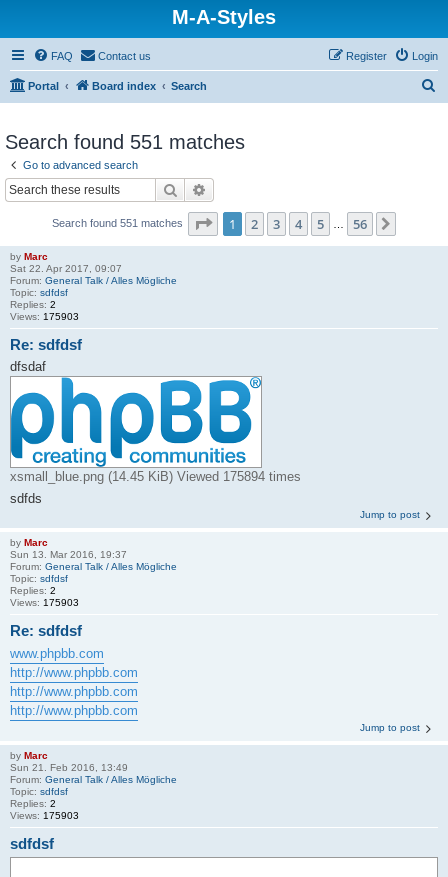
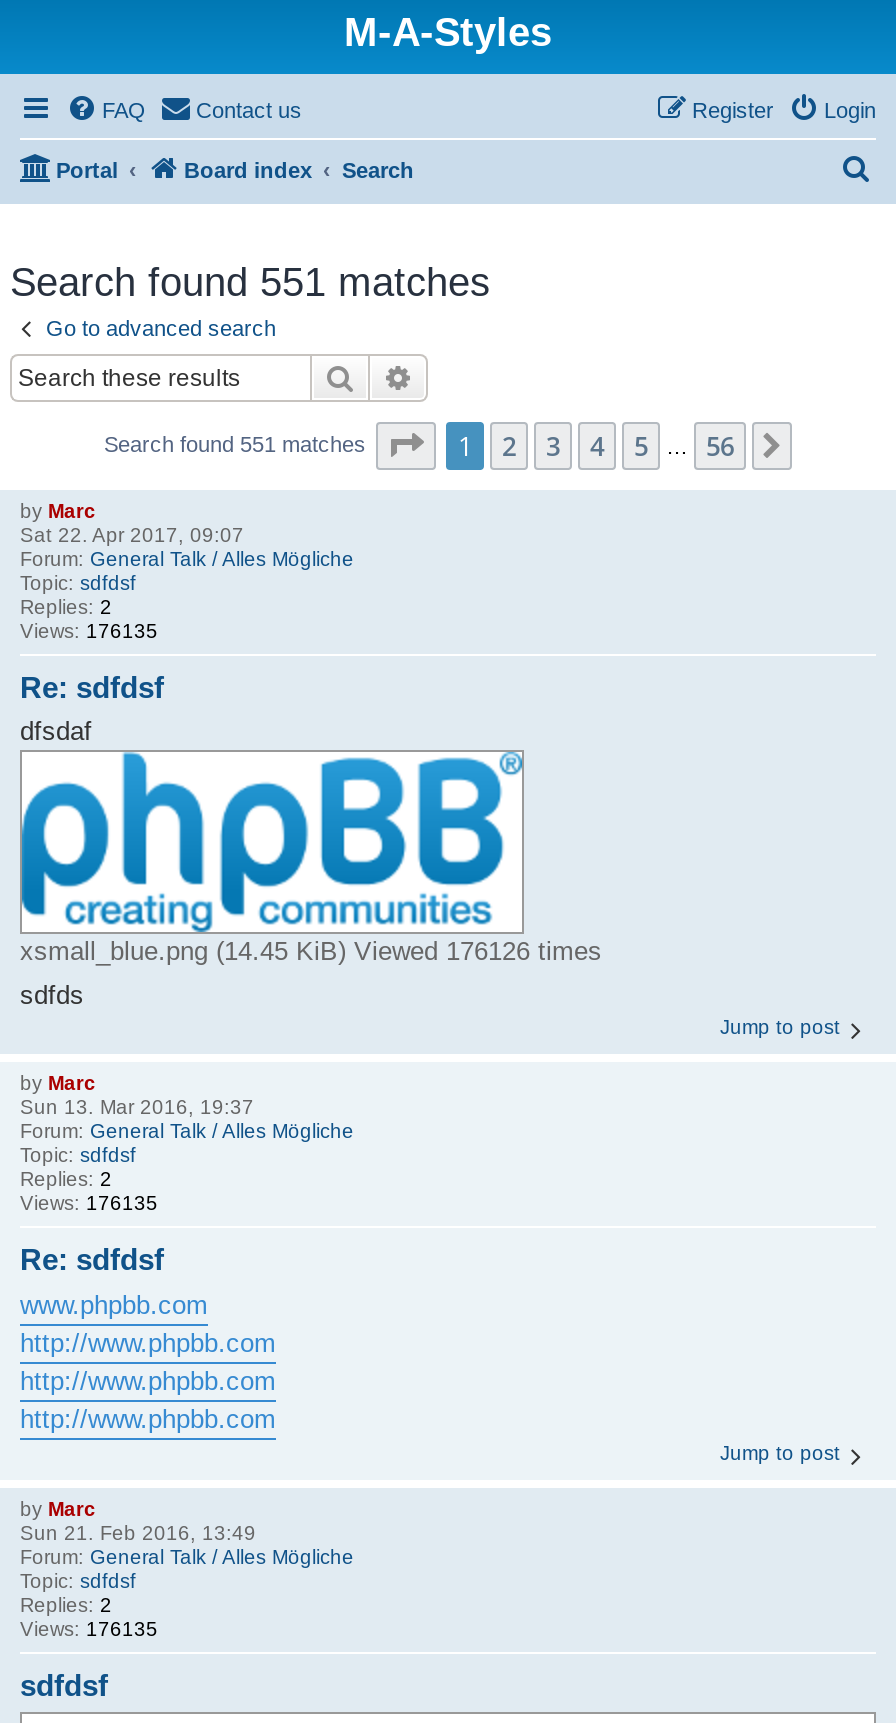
- Views: 175903
+ Views: 176135

- xsmall_blue.png (14.45 KiB) Viewed 175894 times
+ xsmall_blue.png (14.45 KiB) Viewed 176126 times

- Views: 175903
+ Views: 176135

- Views: 175903
+ Views: 176135
